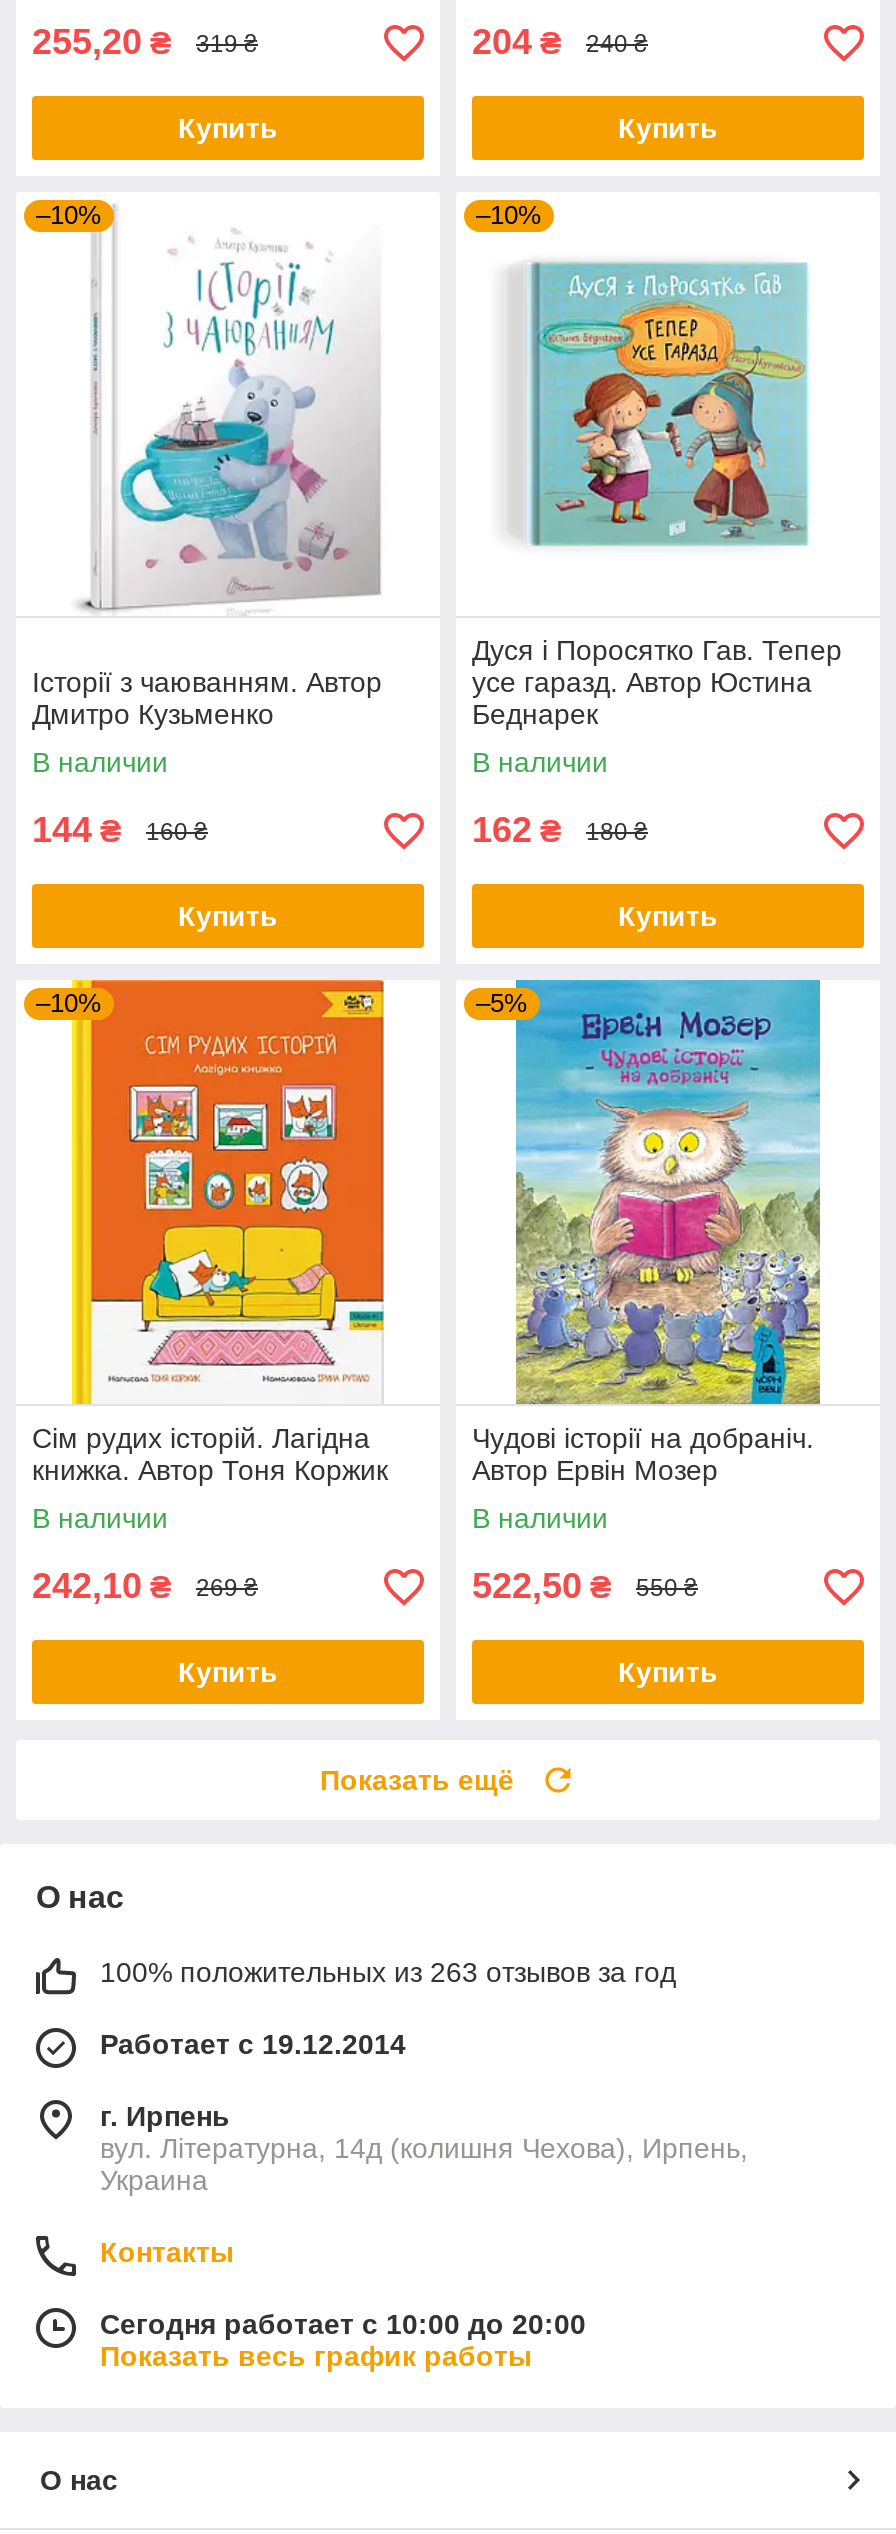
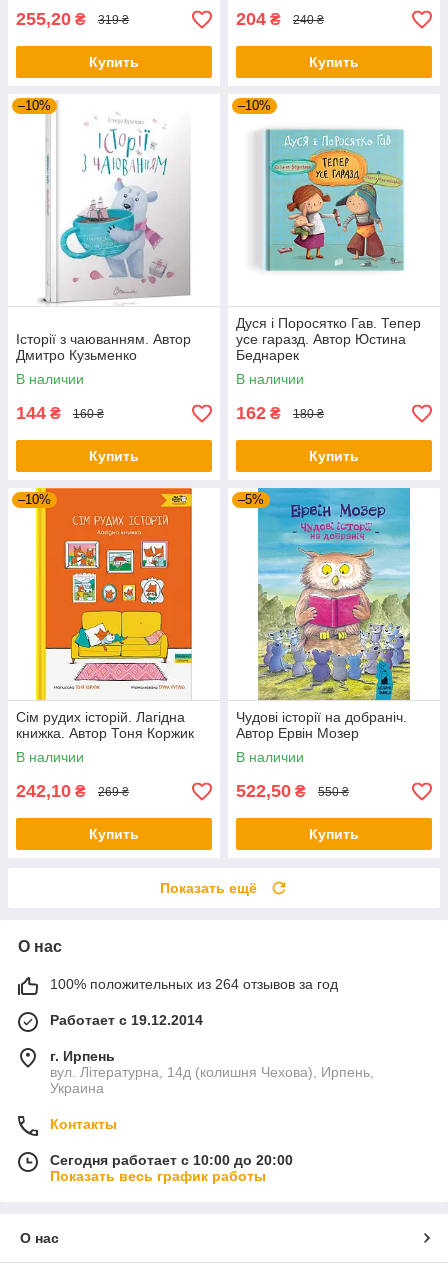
- 100% положительных из 263 отзывов за год
+ 100% положительных из 264 отзывов за год
